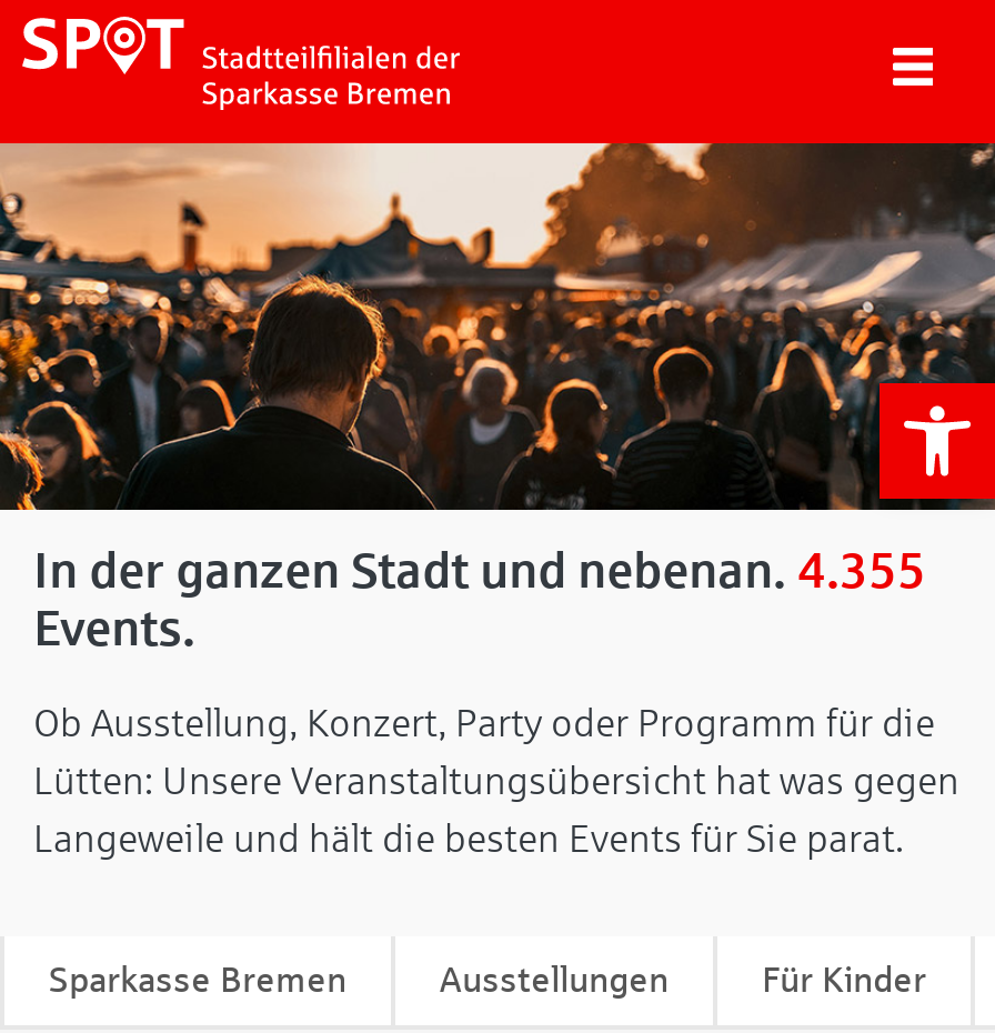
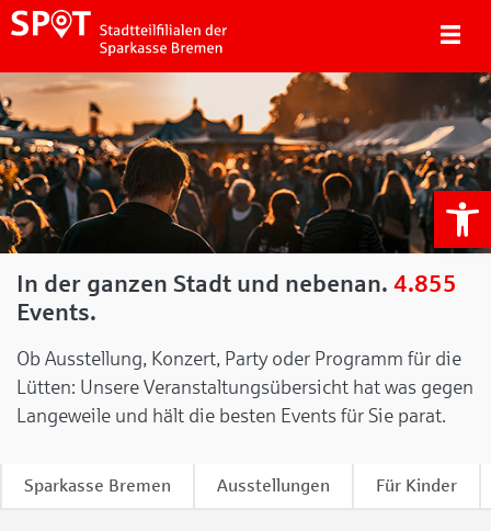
- In der ganzen Stadt und nebenan. 4.355
+ In der ganzen Stadt und nebenan. 4.855
